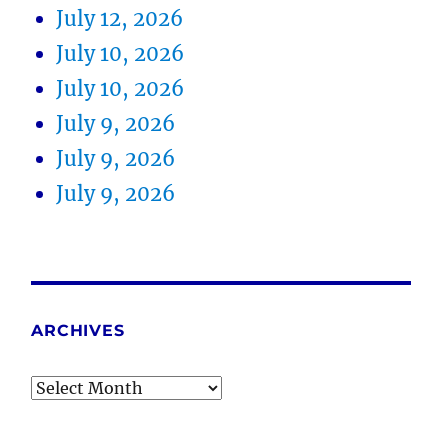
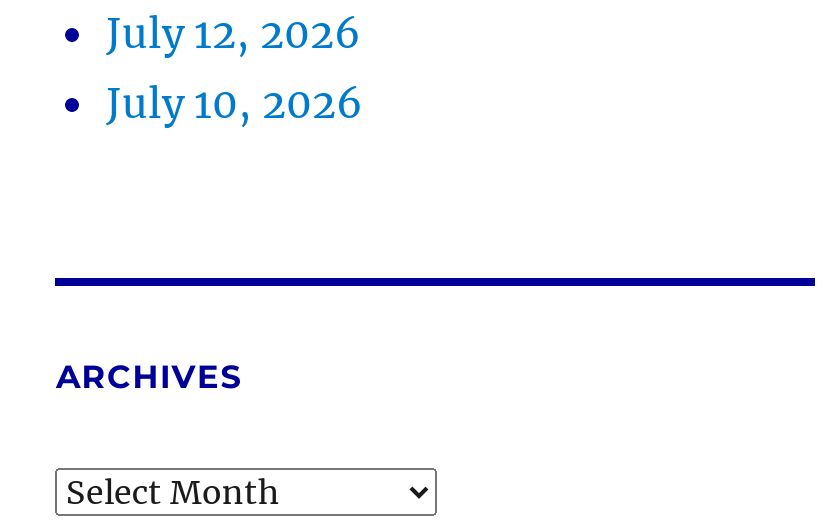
- July 10, 2026
- July 9, 2026
- July 9, 2026
- July 9, 2026
